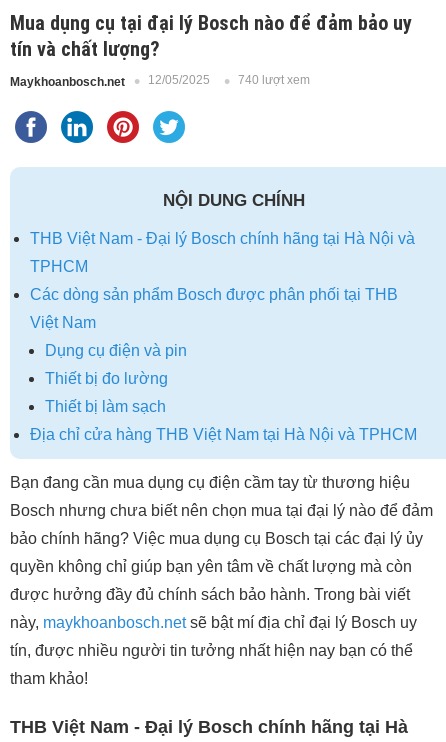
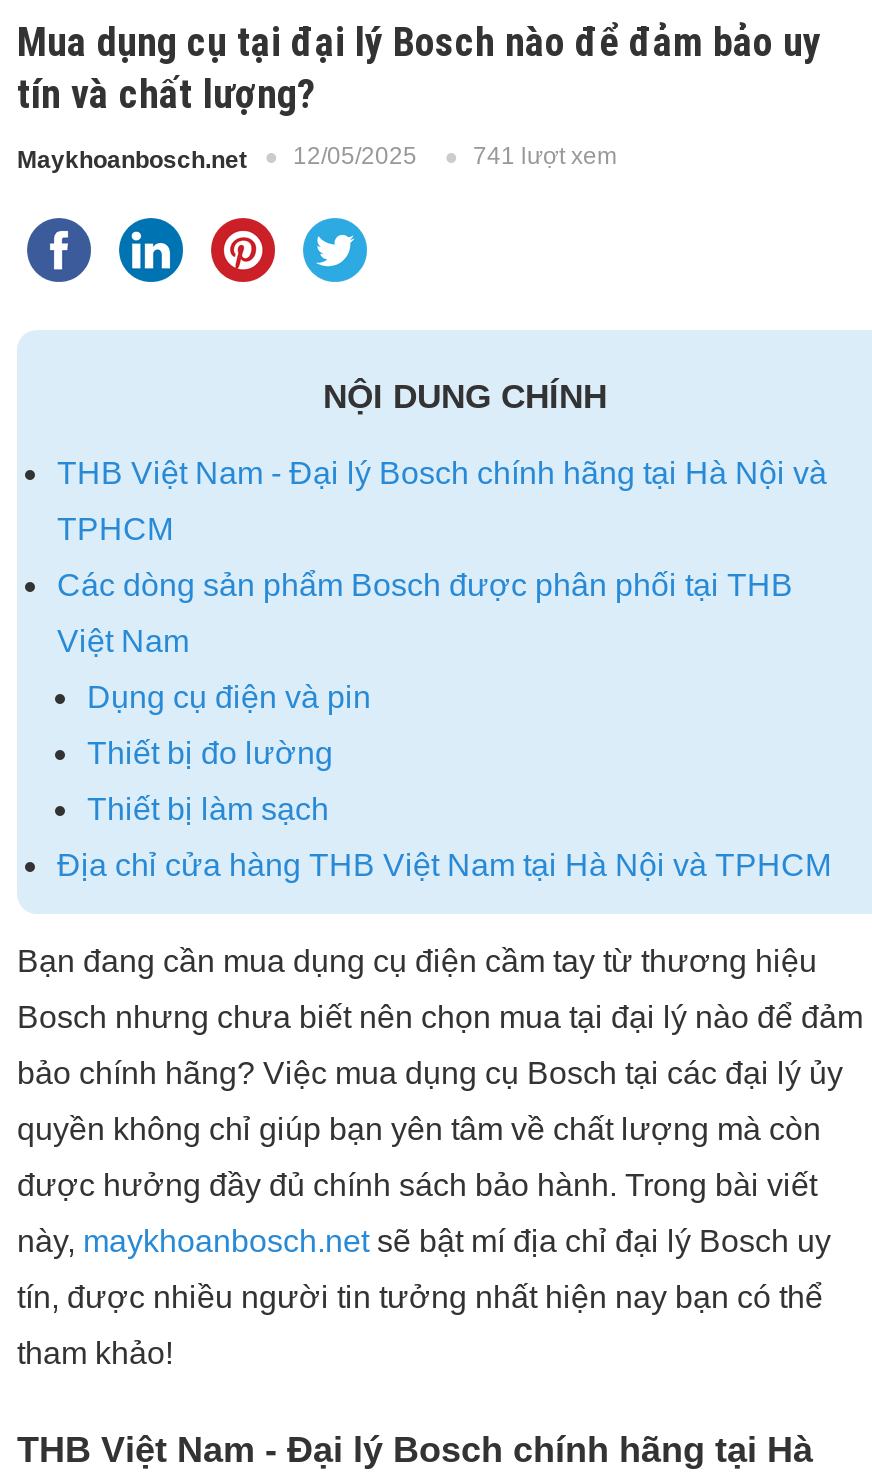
- Maykhoanbosch.net 12/05/2025 740 lượt xem
+ Maykhoanbosch.net 12/05/2025 741 lượt xem
